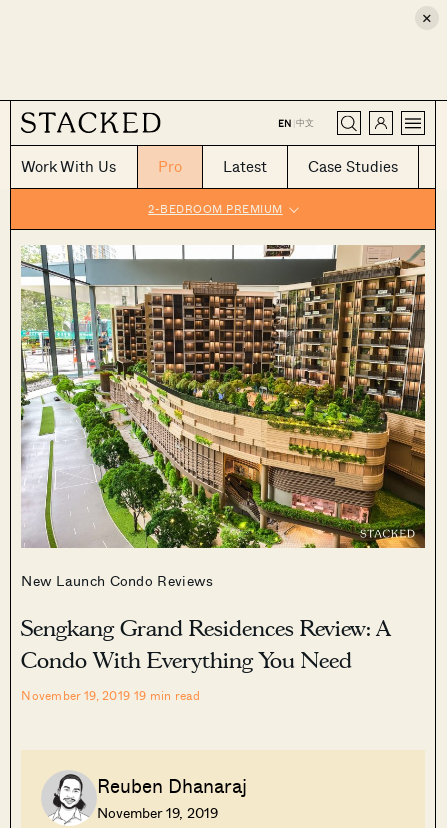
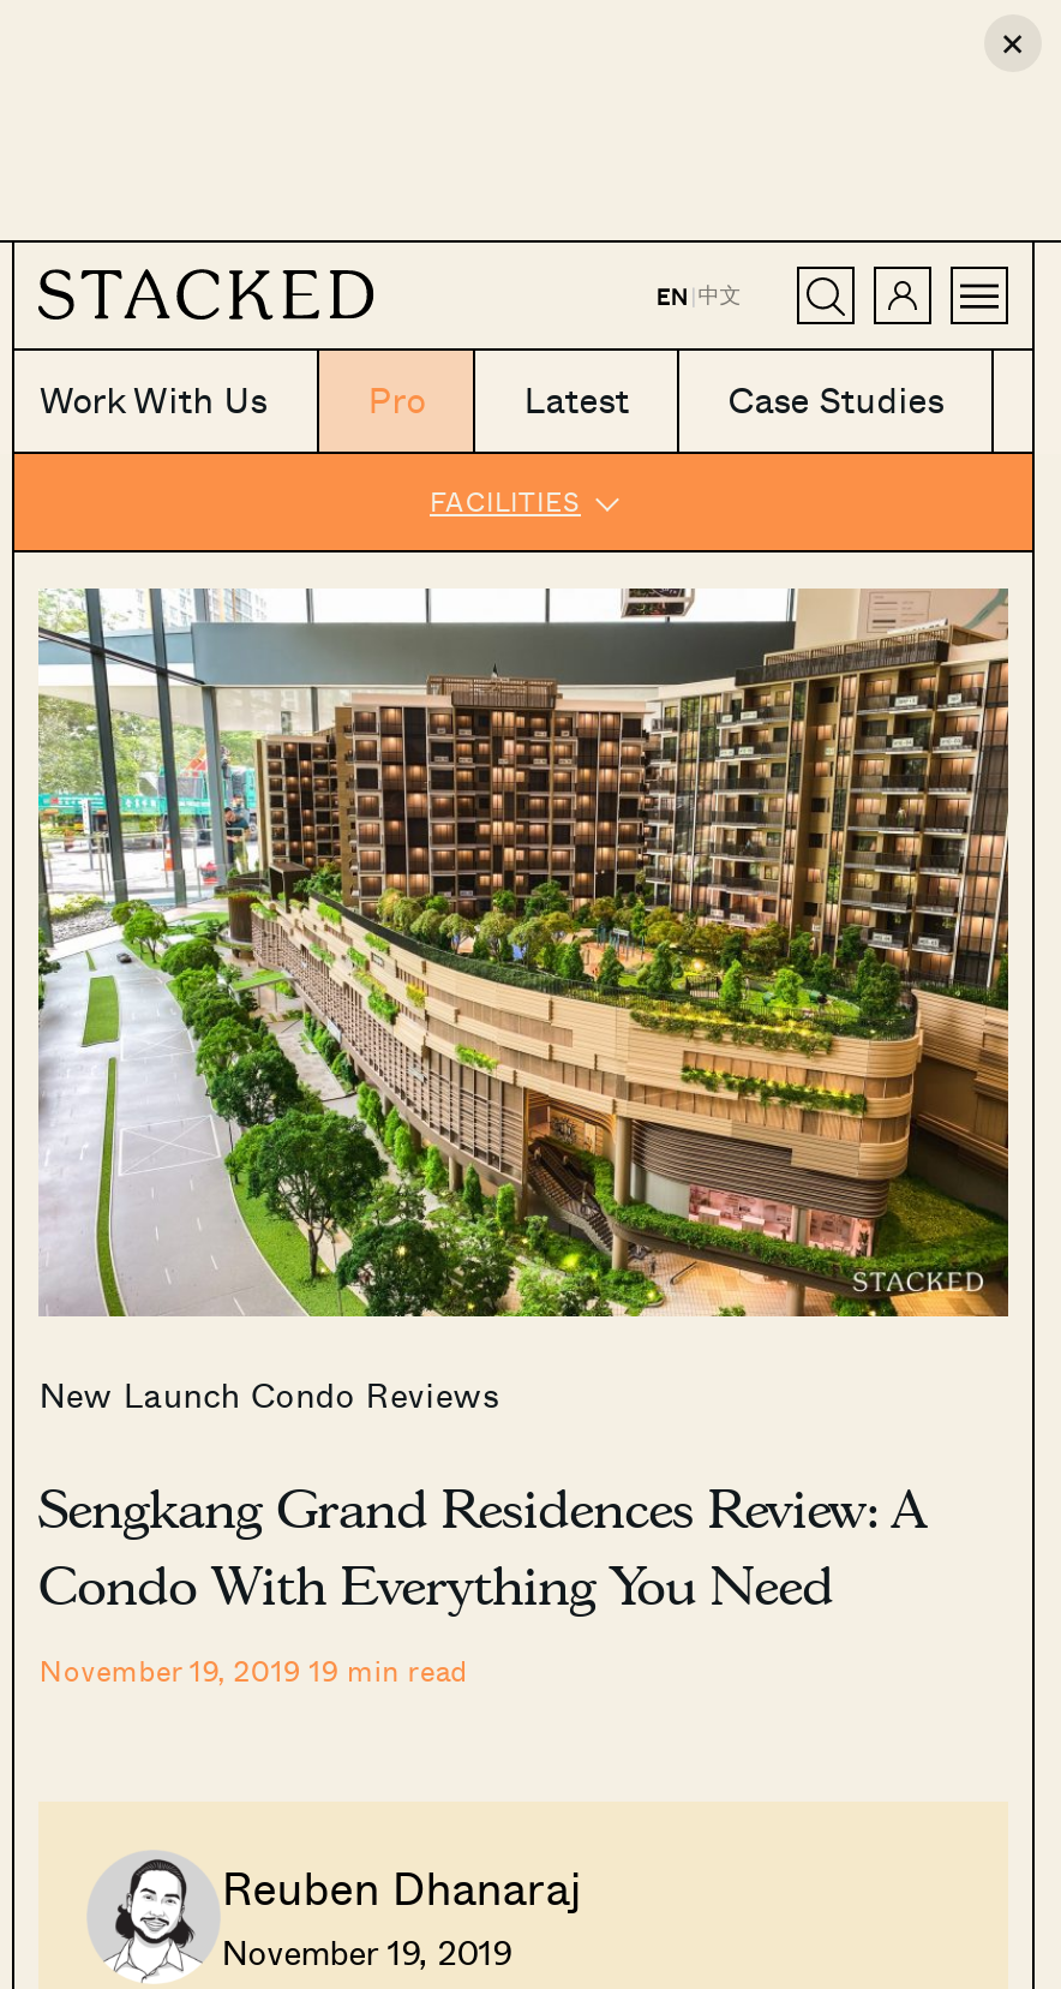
- 2-BEDROOM PREMIUM
+ FACILITIES
